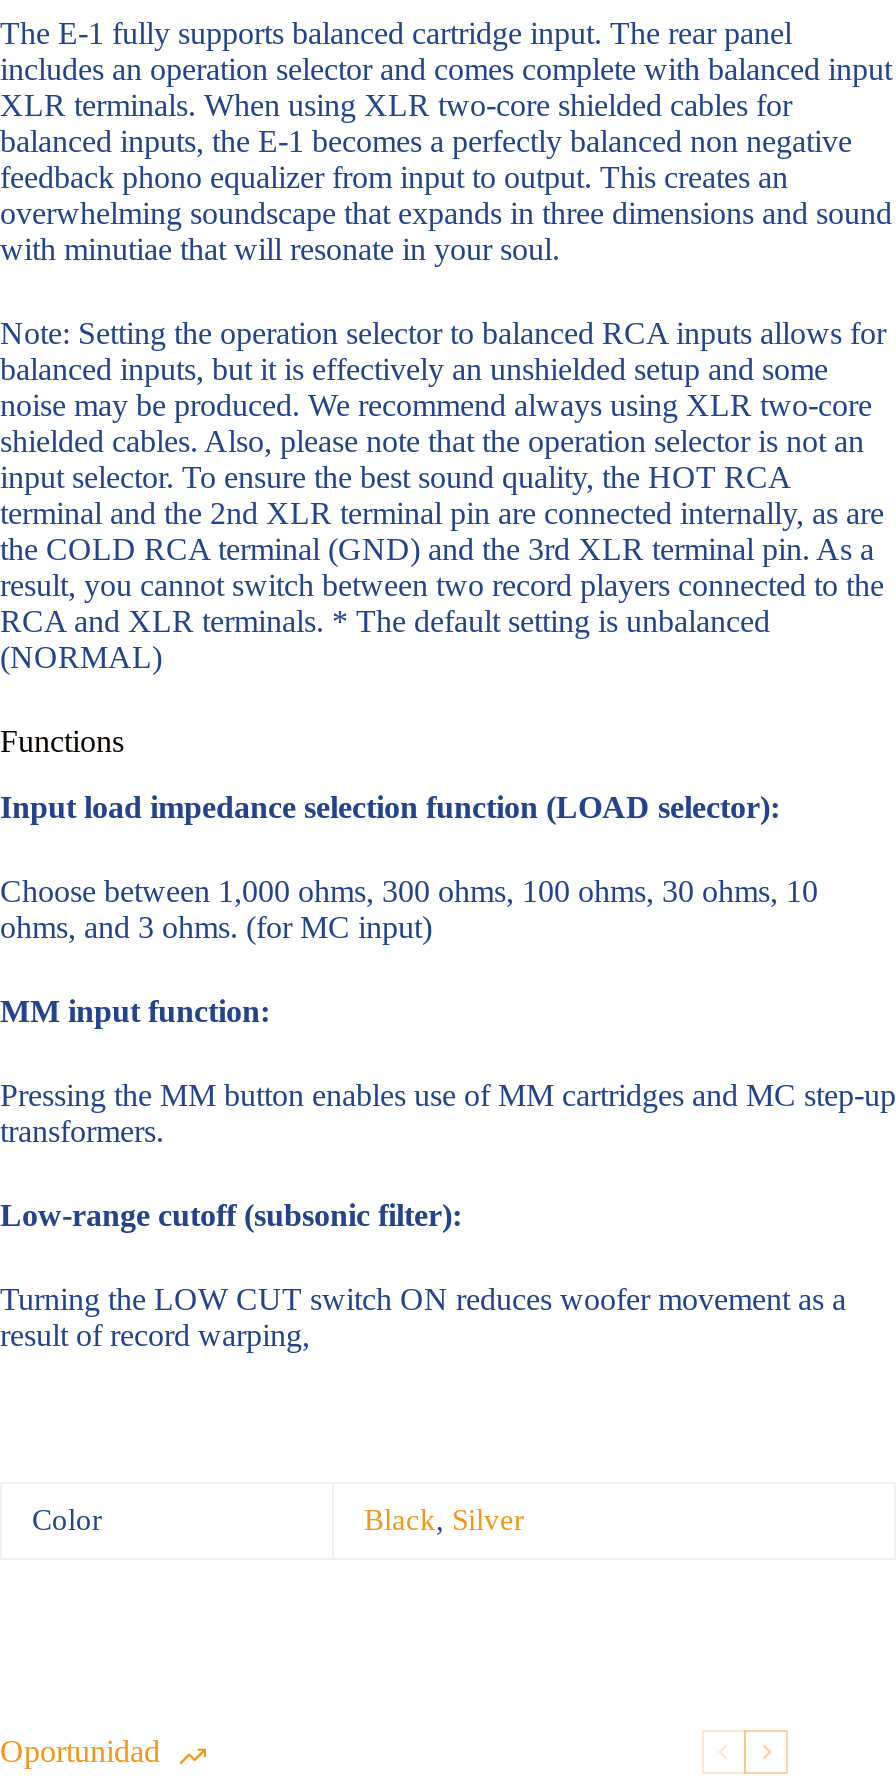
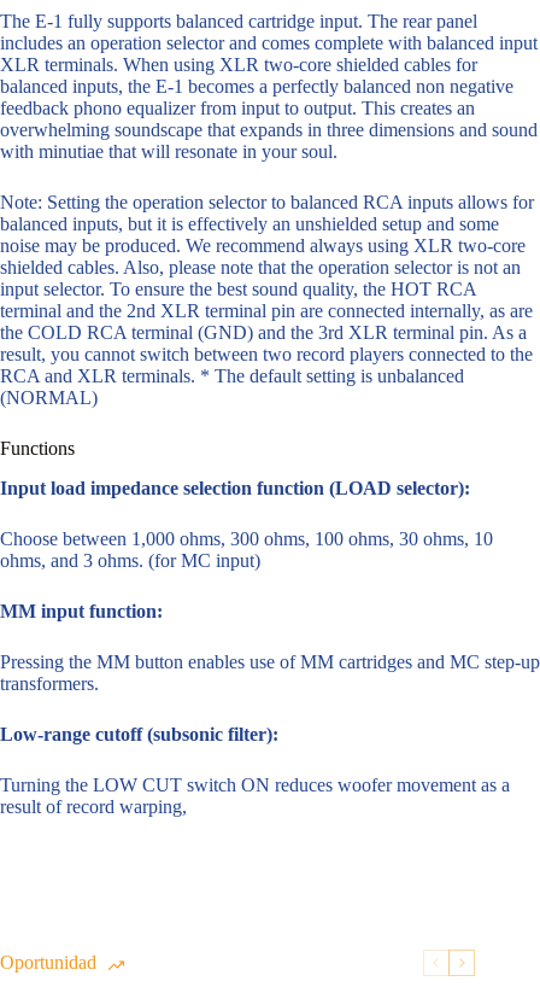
- Color
- Black, Silver
